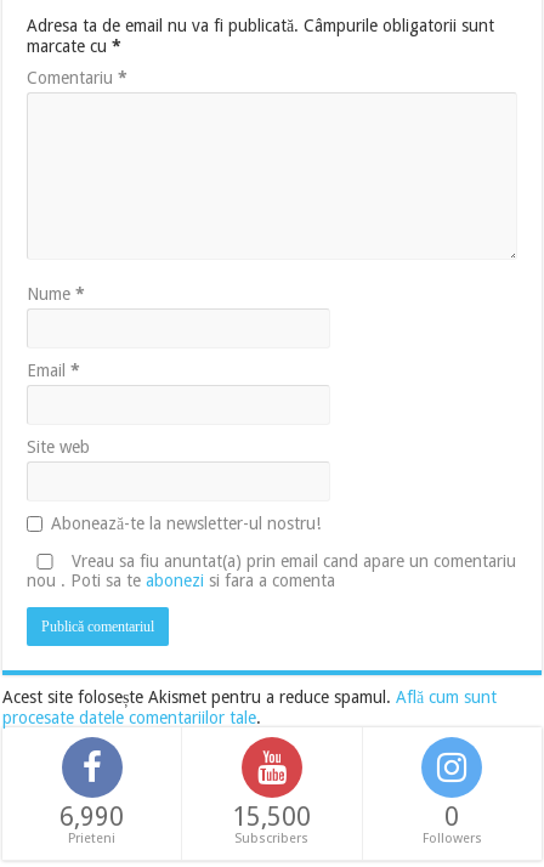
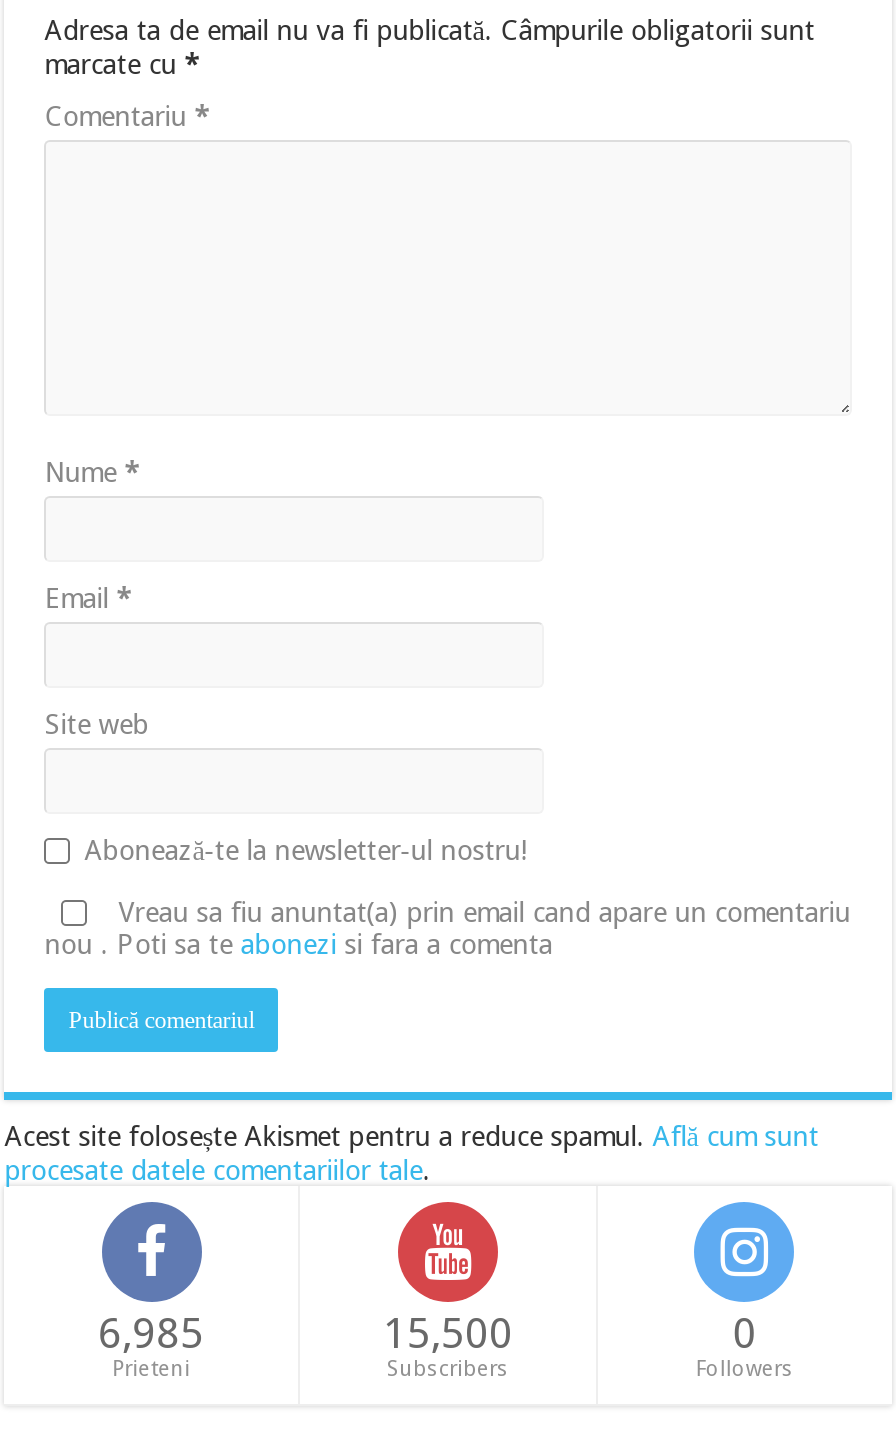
- 6,990
+ 6,985
